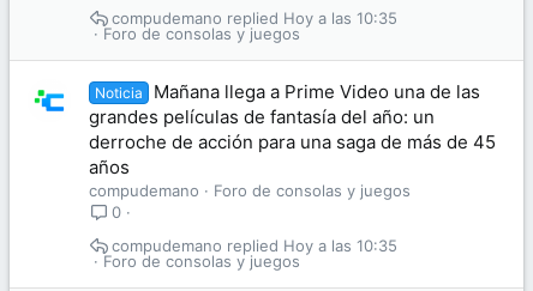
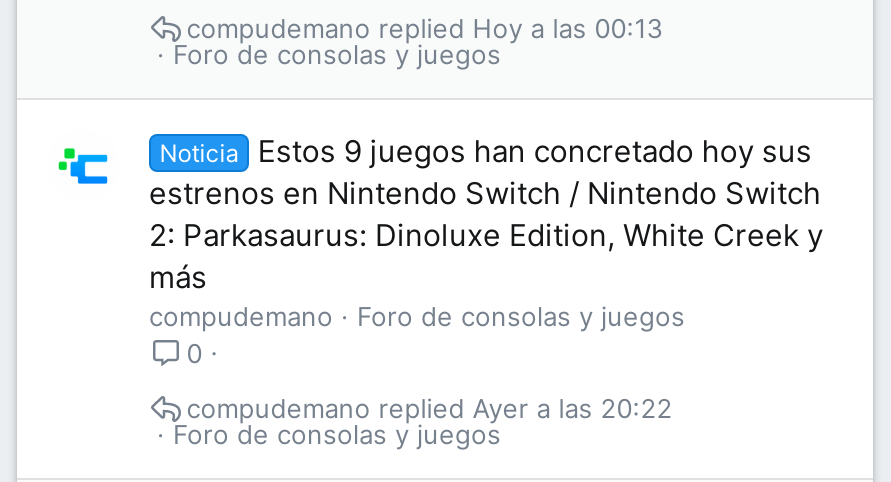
- Hoy a las 10:35
+ Hoy a las 00:13

- Mañana llega a Prime Video una de las
- grandes películas de fantasía del año: un
- derroche de acción para una saga de más de 45
- años
+ Estos 9 juegos han concretado hoy sus
+ estrenos en Nintendo Switch / Nintendo Switch
+ 2: Parkasaurus: Dinoluxe Edition, White Creek y
+ más

- Hoy a las 10:35
+ Ayer a las 20:22
